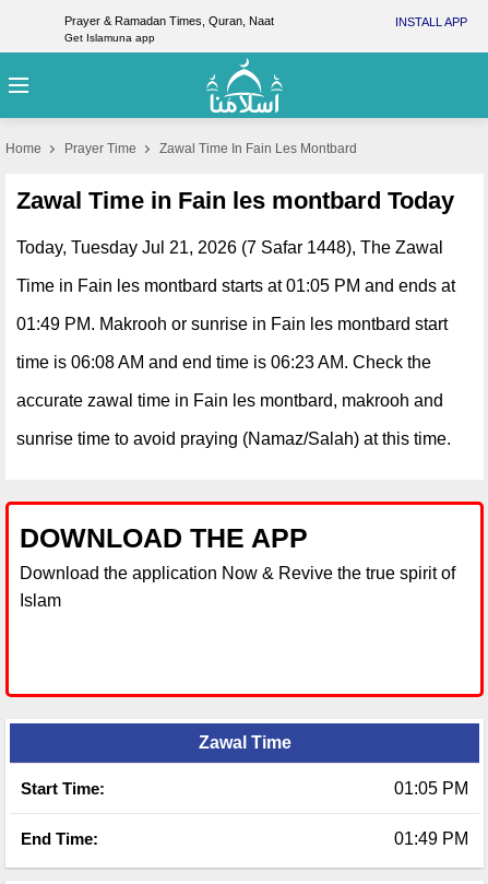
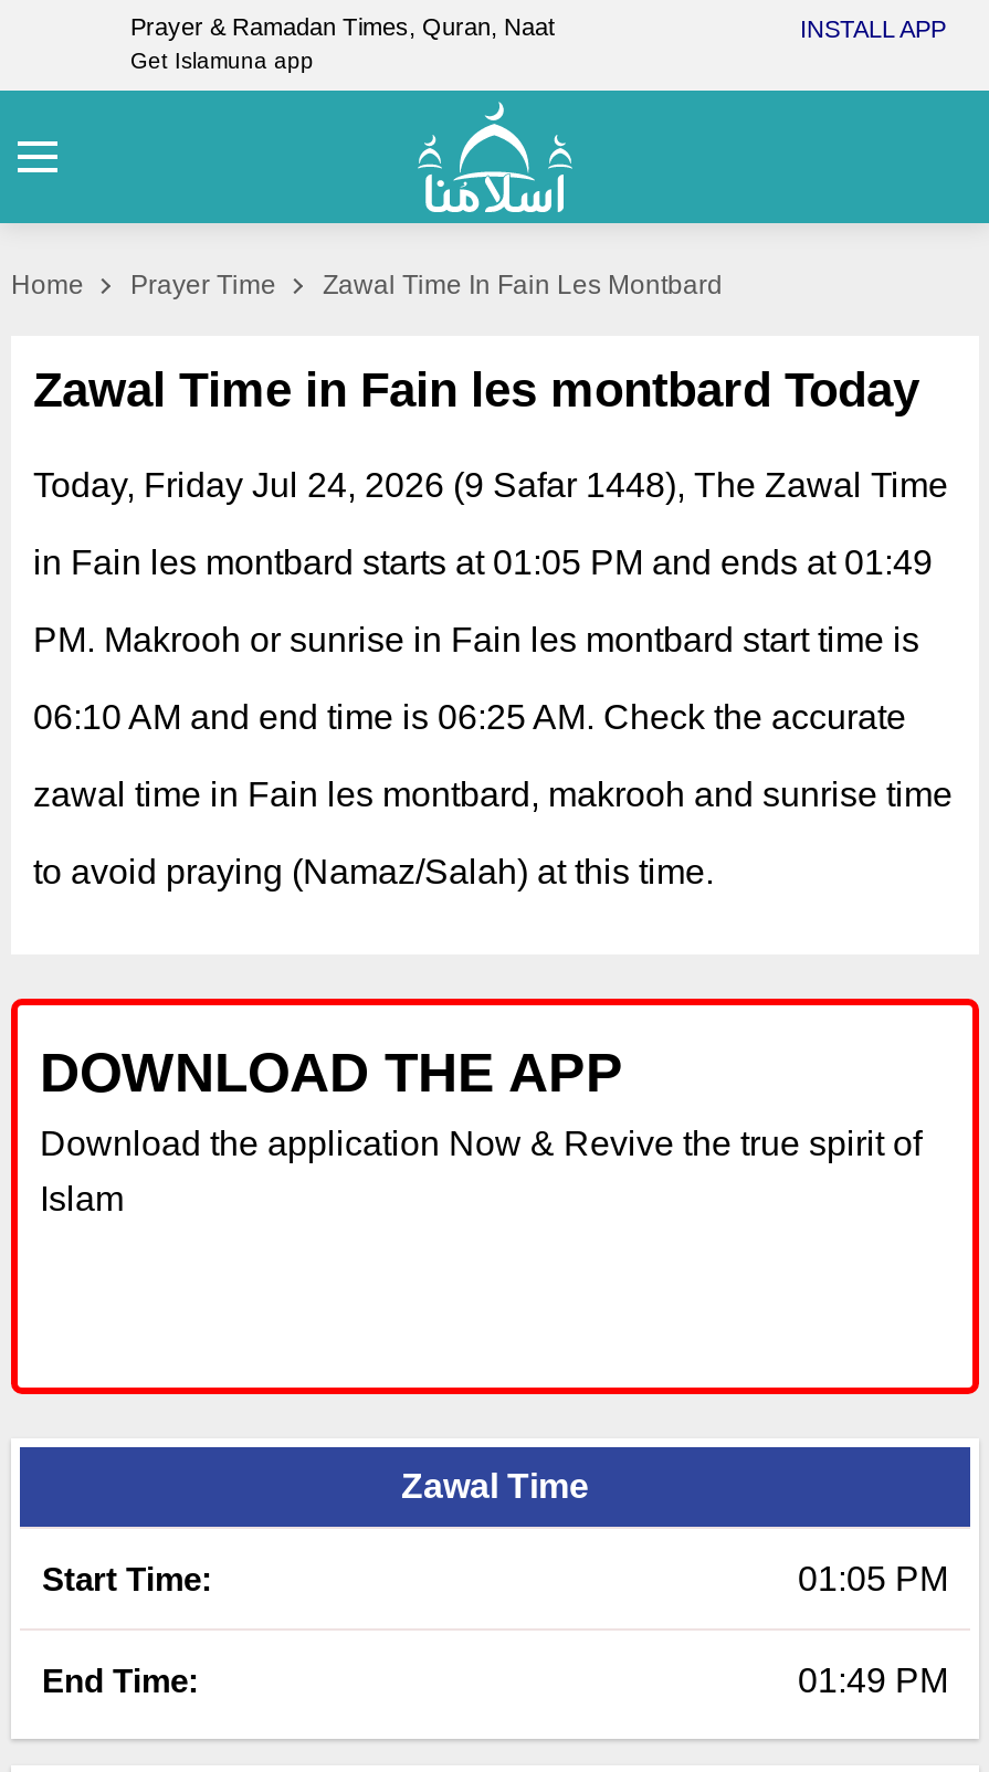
- Today, Tuesday Jul 21, 2026 (7 Safar 1448), The Zawal
+ Today, Friday Jul 24, 2026 (9 Safar 1448), The Zawal Time

- Time in Fain les montbard starts at 01:05 PM and ends at
+ in Fain les montbard starts at 01:05 PM and ends at 01:49

- 01:49 PM. Makrooh or sunrise in Fain les montbard start
+ PM. Makrooh or sunrise in Fain les montbard start time is

- time is 06:08 AM and end time is 06:23 AM. Check the
+ 06:10 AM and end time is 06:25 AM. Check the accurate

- accurate zawal time in Fain les montbard, makrooh and
+ zawal time in Fain les montbard, makrooh and sunrise time

- sunrise time to avoid praying (Namaz/Salah) at this time.
+ to avoid praying (Namaz/Salah) at this time.
